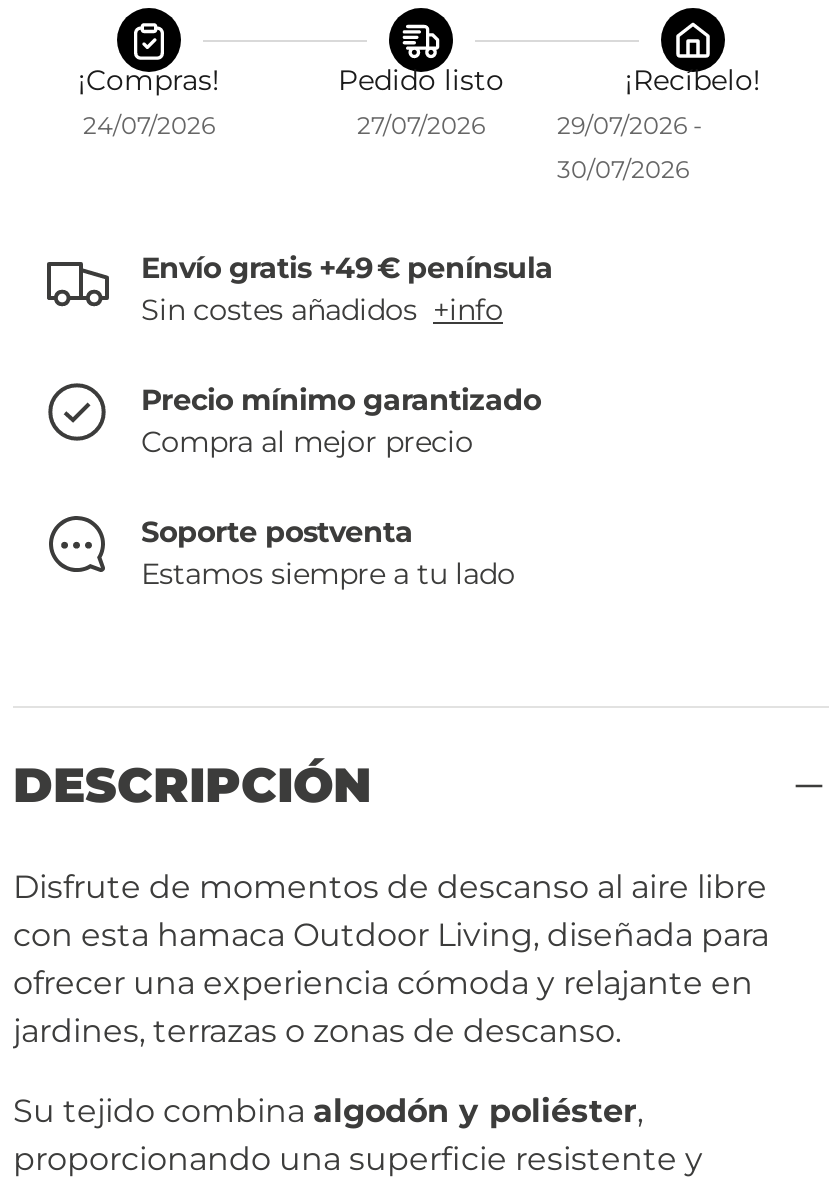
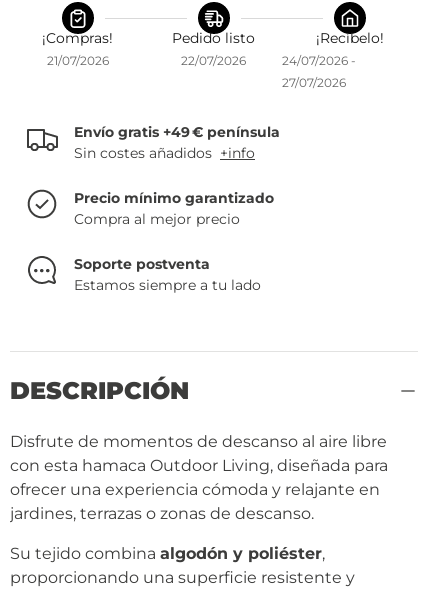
- 24/07/2026
+ 21/07/2026

- 27/07/2026
+ 22/07/2026

- 29/07/2026 -
+ 24/07/2026 -

- 30/07/2026
+ 27/07/2026
